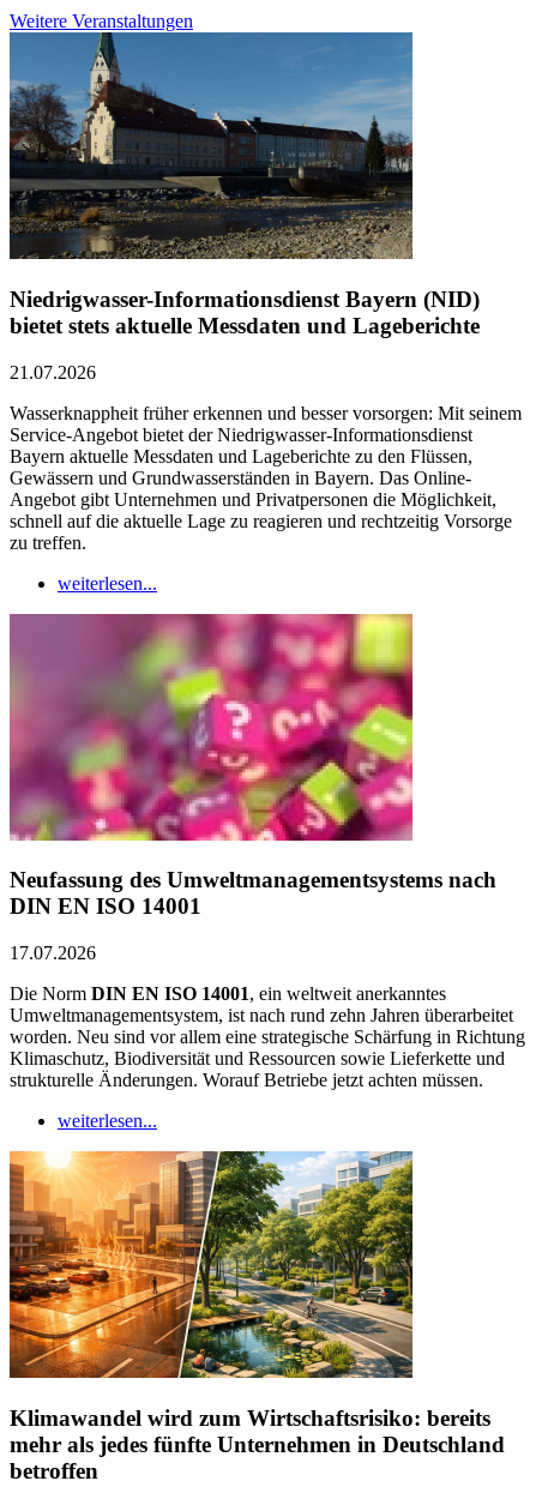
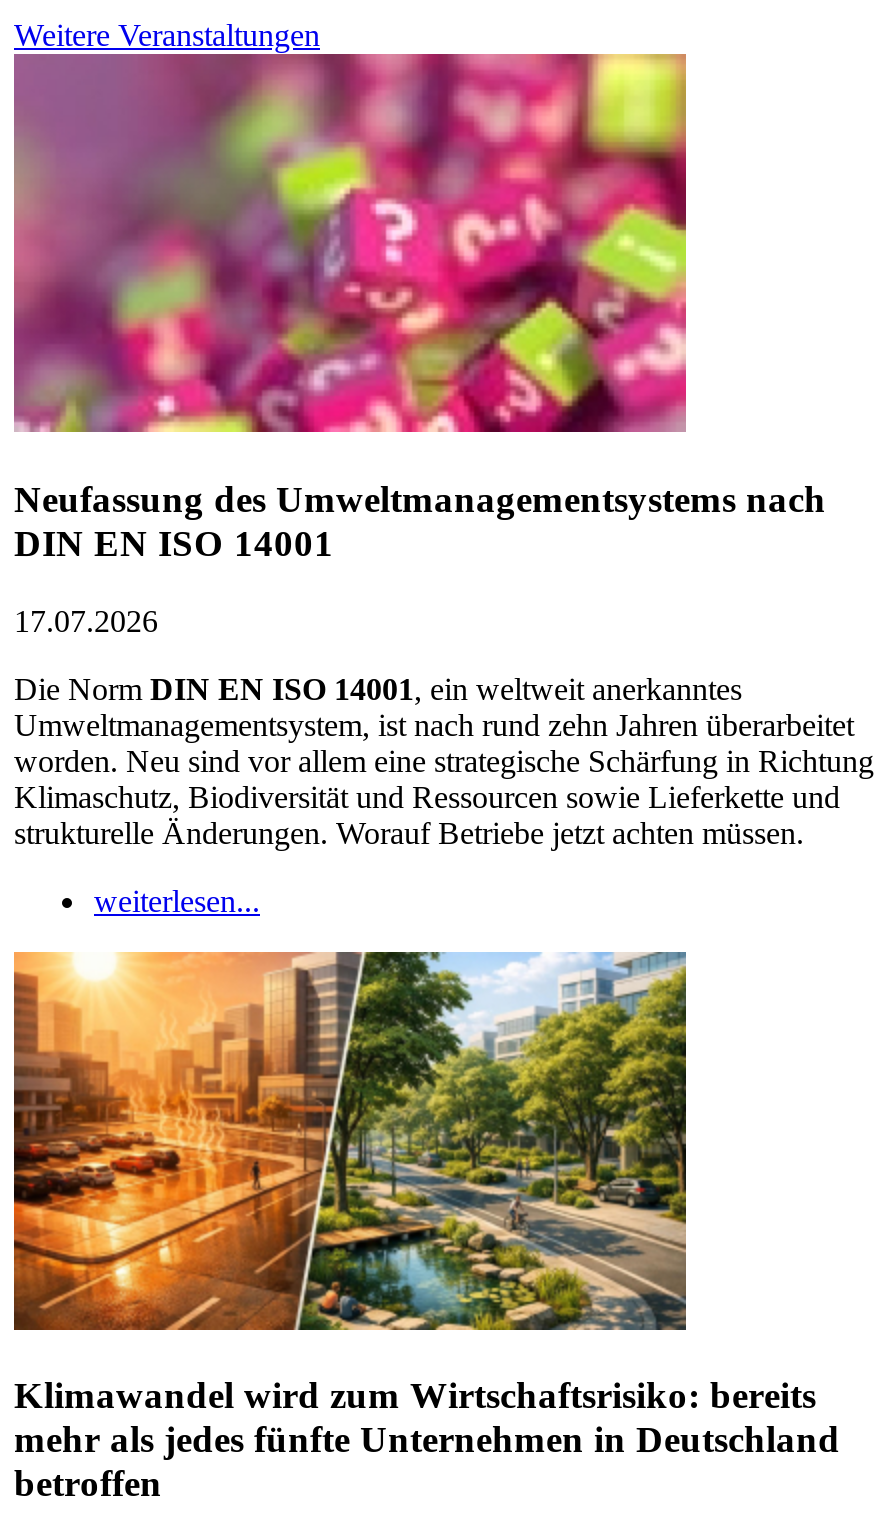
- [image]
- Niedrigwasser-Informationsdienst Bayern (NID)
- bietet stets aktuelle Messdaten und Lageberichte
- 21.07.2026
- Wasserknappheit früher erkennen und besser vorsorgen: Mit seinem
- Service-Angebot bietet der Niedrigwasser-Informationsdienst
- Bayern aktuelle Messdaten und Lageberichte zu den Flüssen,
- Gewässern und Grundwasserständen in Bayern. Das Online-
- Angebot gibt Unternehmen und Privatpersonen die Möglichkeit,
- schnell auf die aktuelle Lage zu reagieren und rechtzeitig Vorsorge
- zu treffen.
- weiterlesen...
